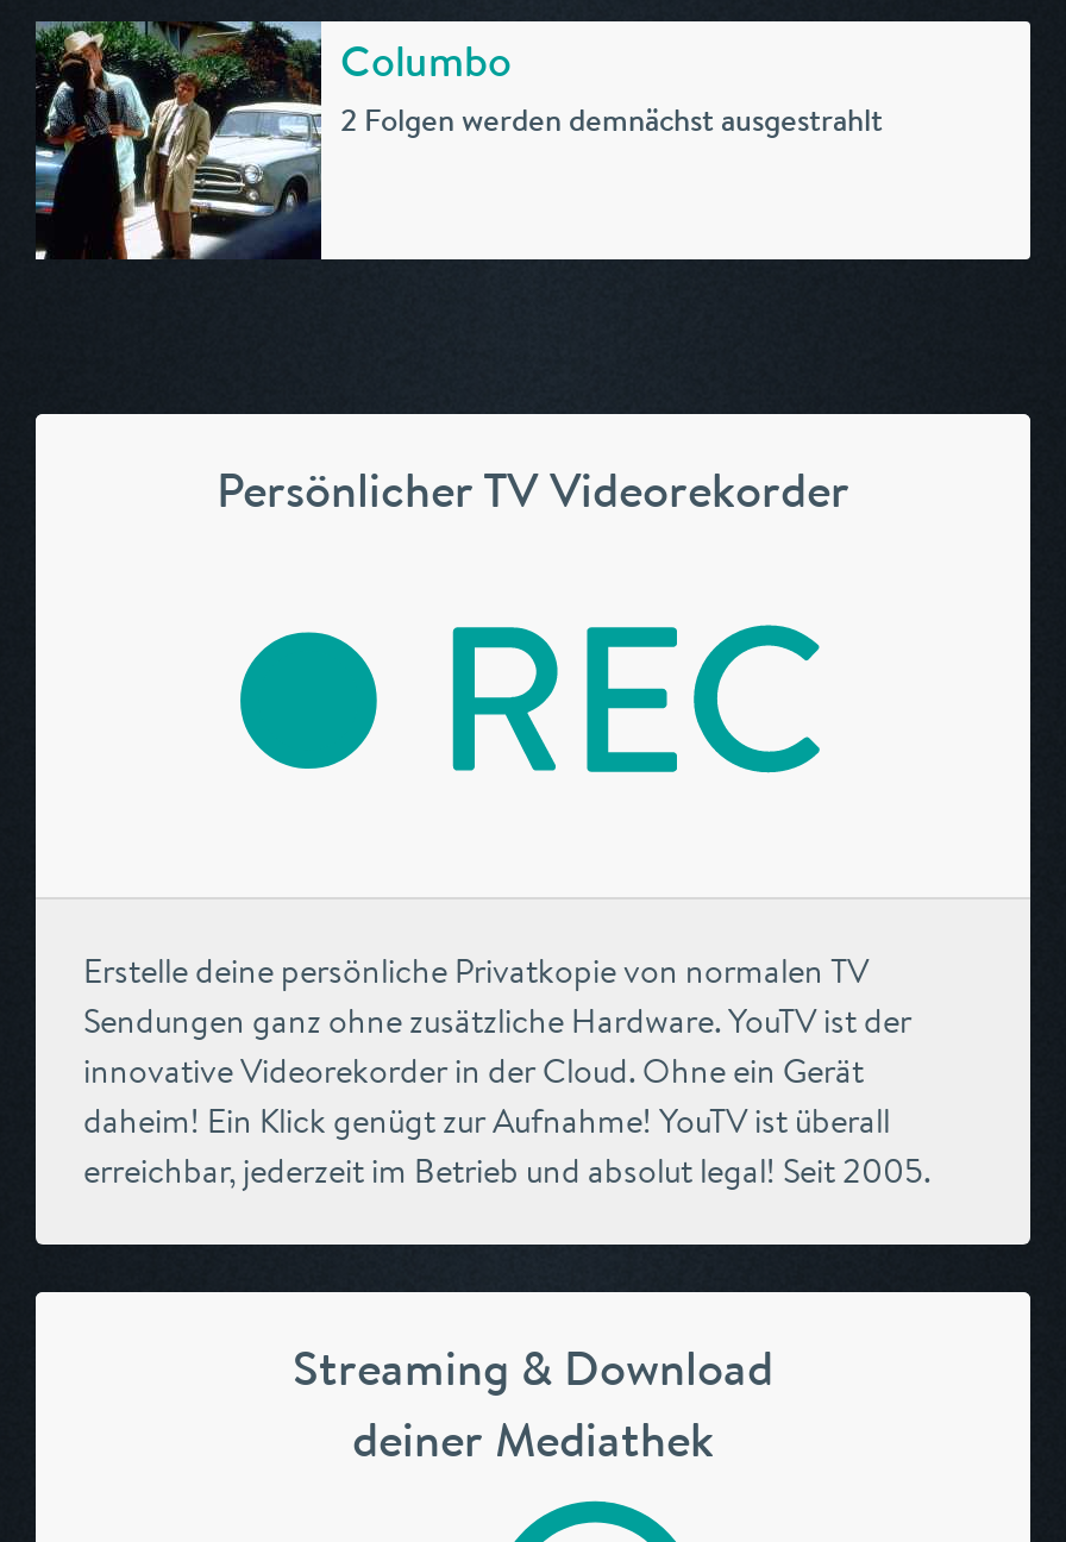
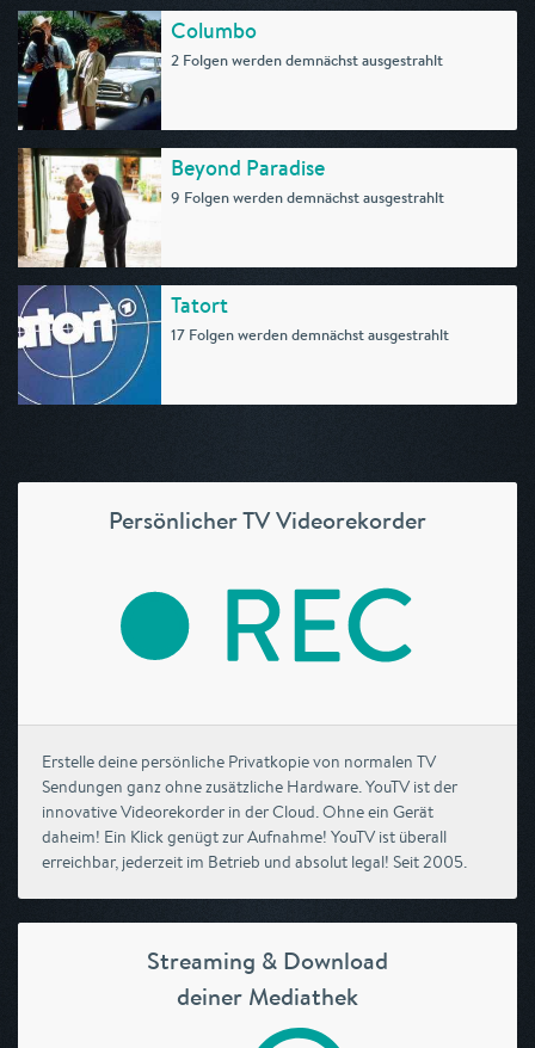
+ [image]
+ Beyond Paradise
+ 9 Folgen werden demnächst ausgestrahlt

+ [image]
+ Tatort
+ 17 Folgen werden demnächst ausgestrahlt
